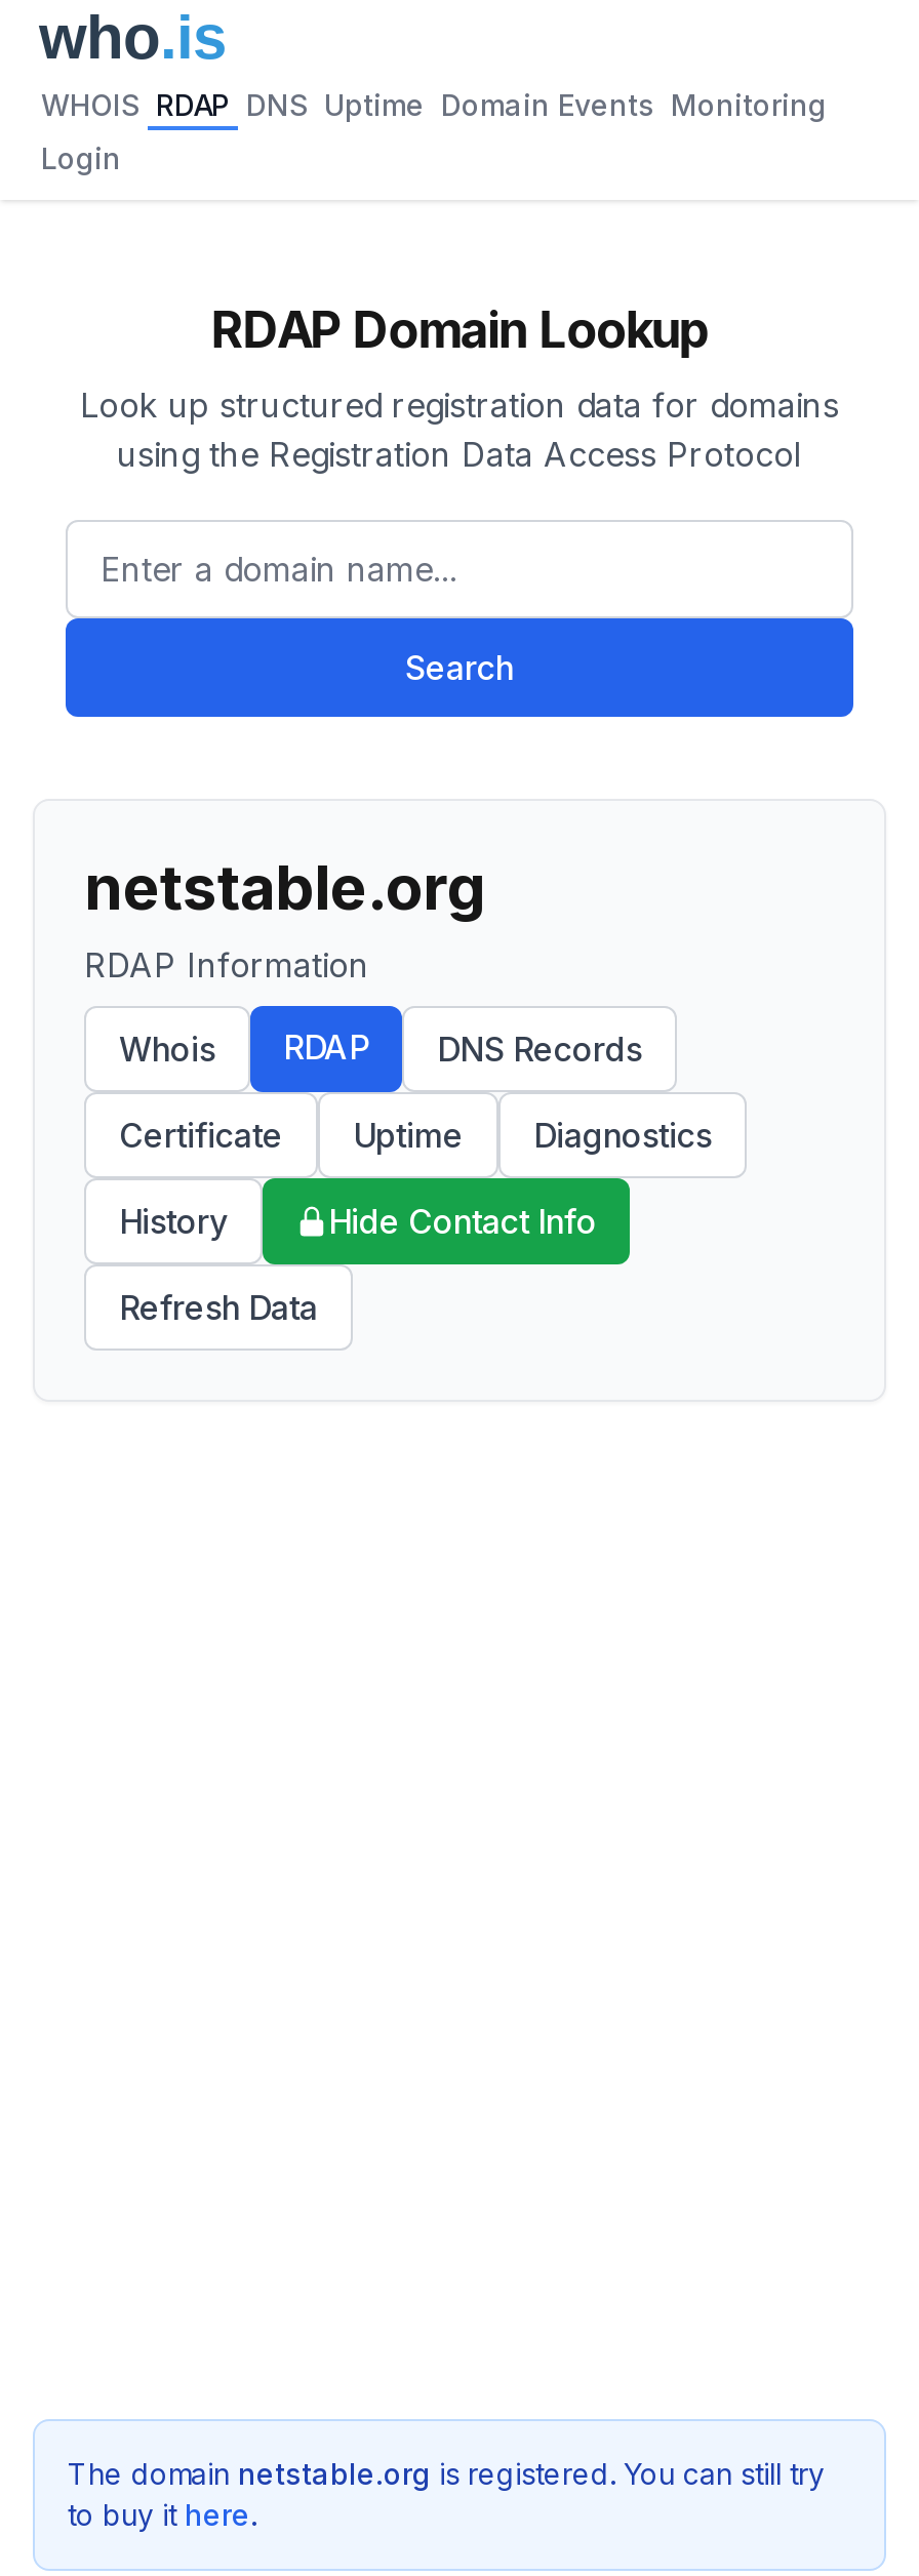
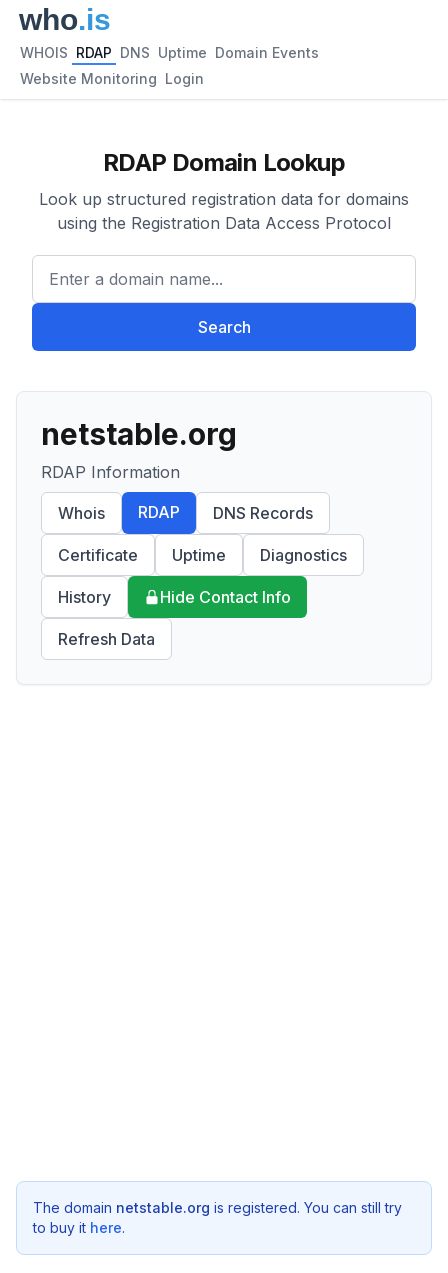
- WHOIS RDAP DNS Uptime Domain Events Monitoring
+ WHOIS RDAP DNS Uptime Domain Events

- Login
+ Website Monitoring Login
